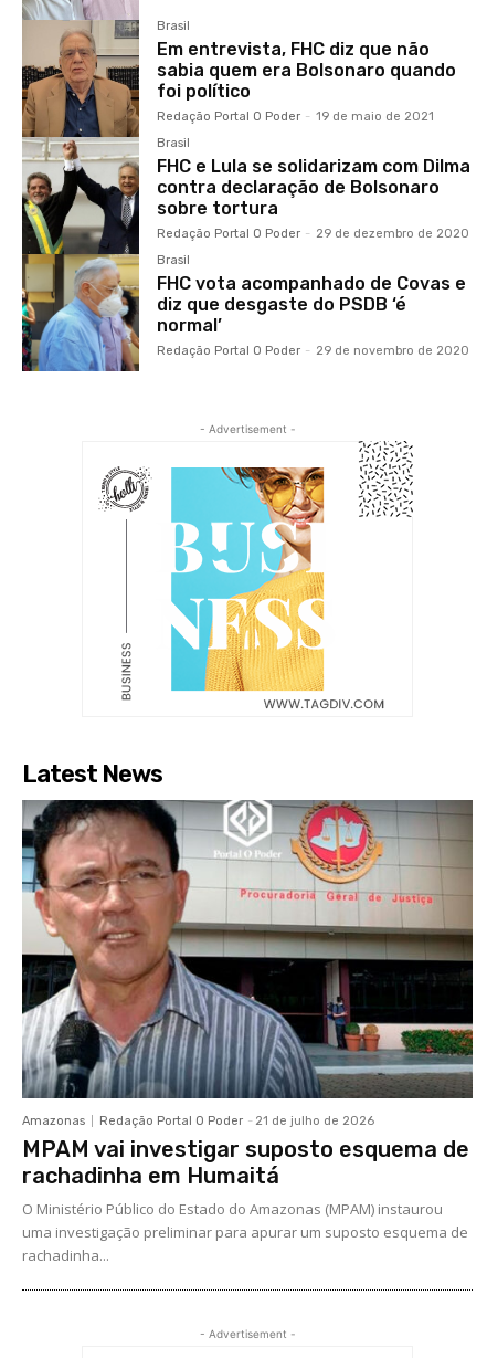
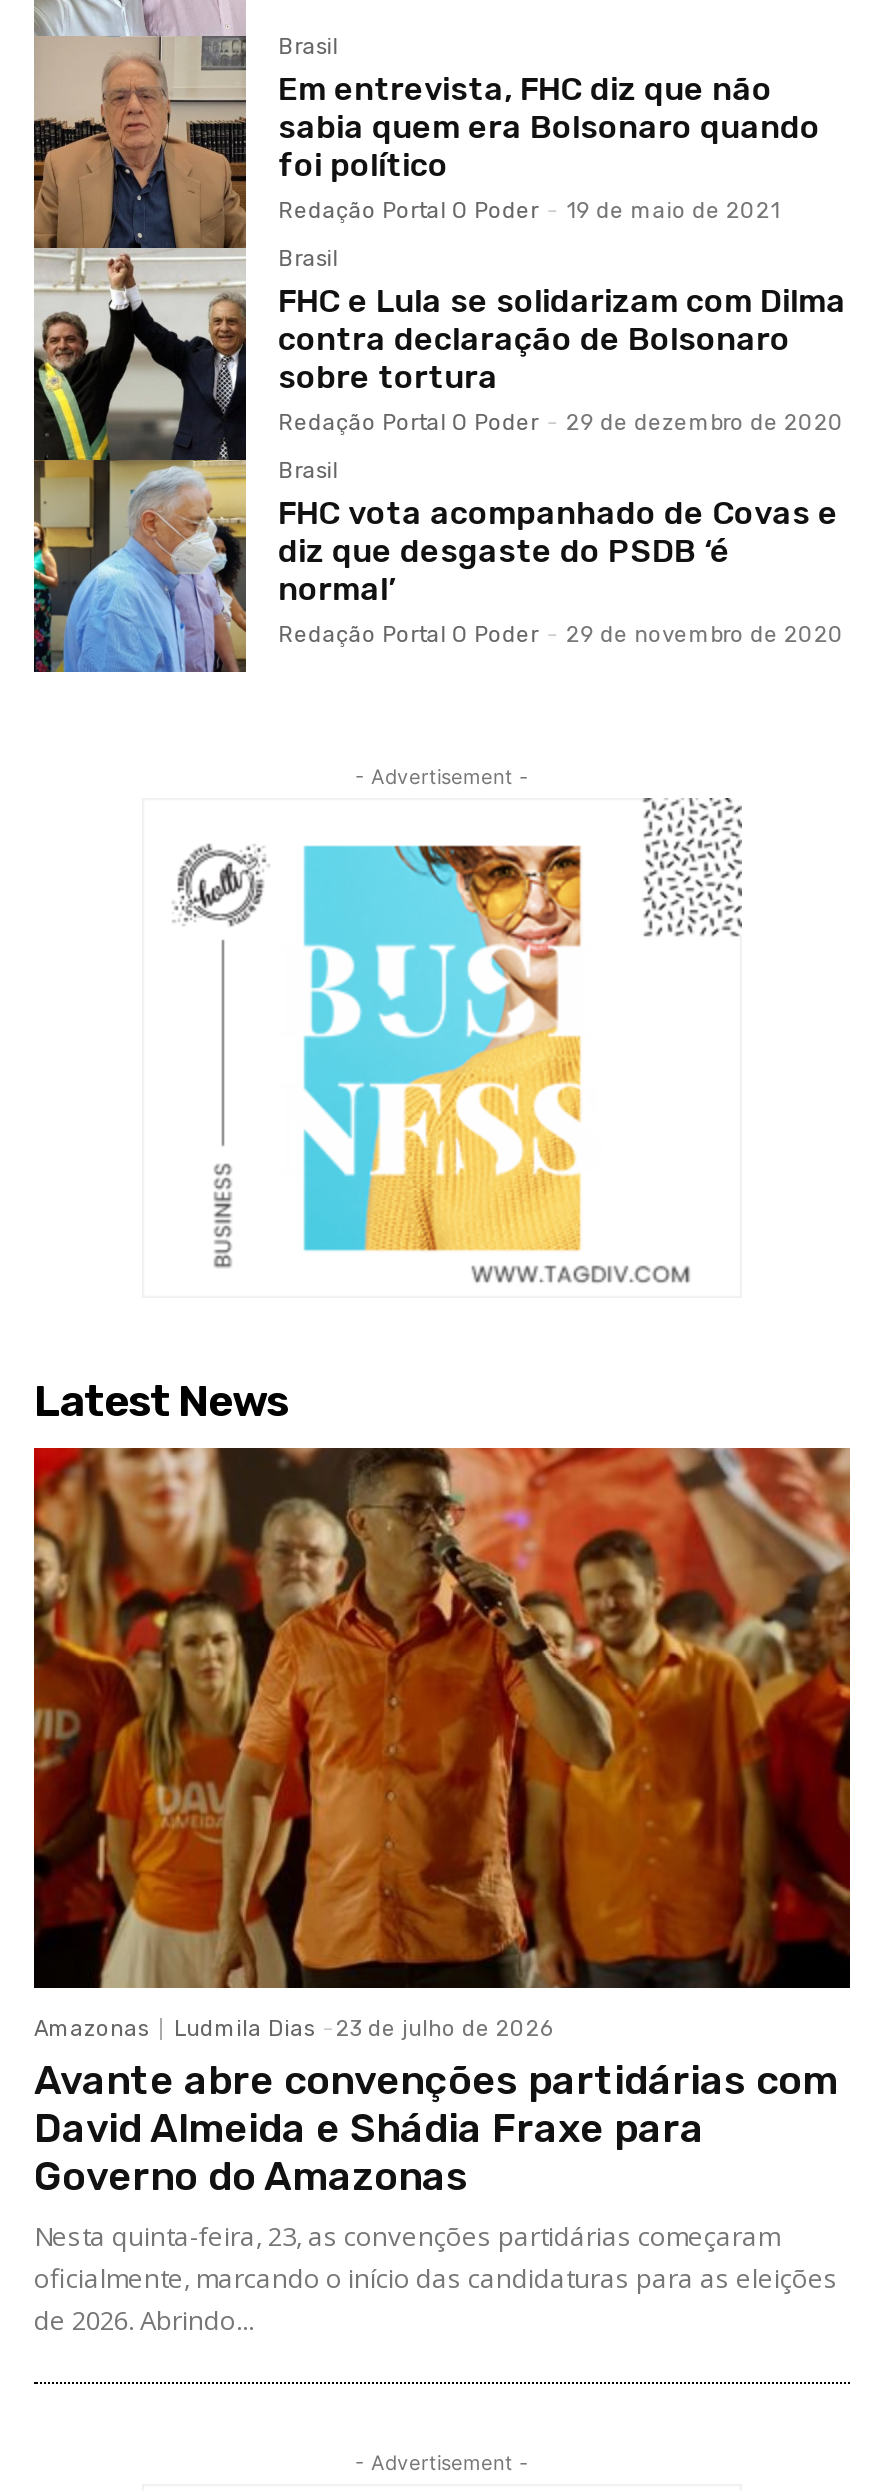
- [image]
- Redação Portal O Poder - 21 de julho de 2026
- MPAM vai investigar suposto esquema de
- rachadinha em Humaitá
- O Ministério Público do Estado do Amazonas (MPAM) instaurou
- uma investigação preliminar para apurar um suposto esquema de
- rachadinha...
+ [image]
+ Ludmila Dias - 23 de julho de 2026
+ Avante abre convenções partidárias com
+ David Almeida e Shádia Fraxe para
+ Governo do Amazonas
+ Nesta quinta-feira, 23, as convenções partidárias começaram
+ oficialmente, marcando o início das candidaturas para as eleições
+ de 2026. Abrindo...
